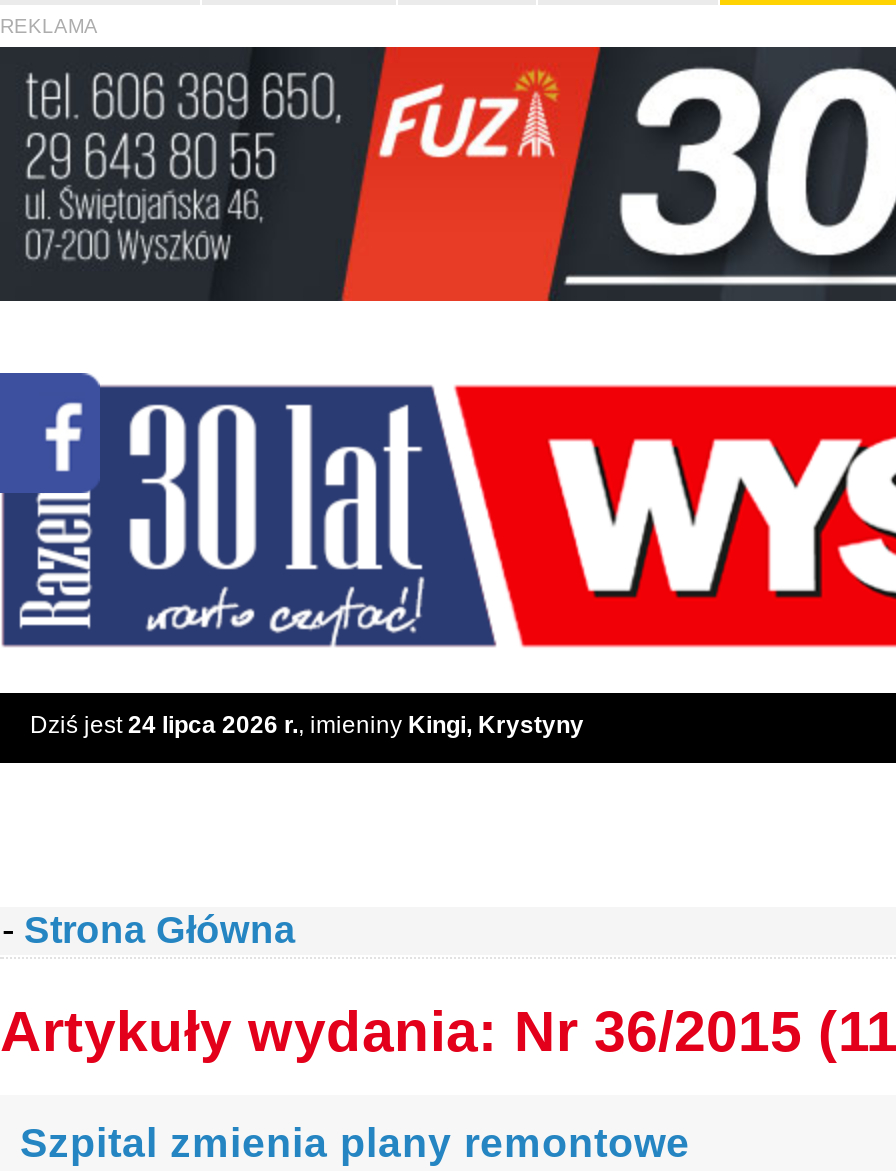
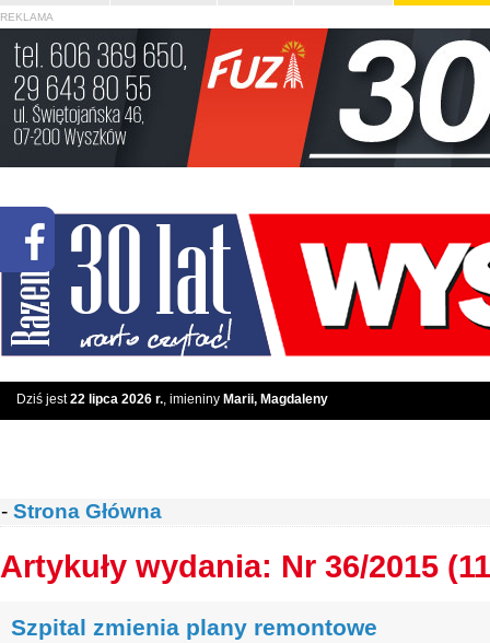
- Dziś jest 24 lipca 2026 r., imieniny Kingi, Krystyny
+ Dziś jest 22 lipca 2026 r., imieniny Marii, Magdaleny
